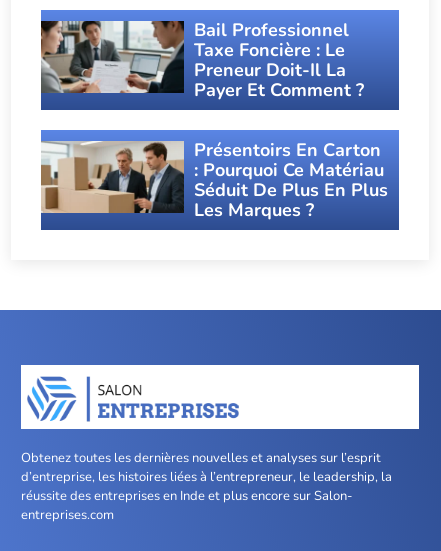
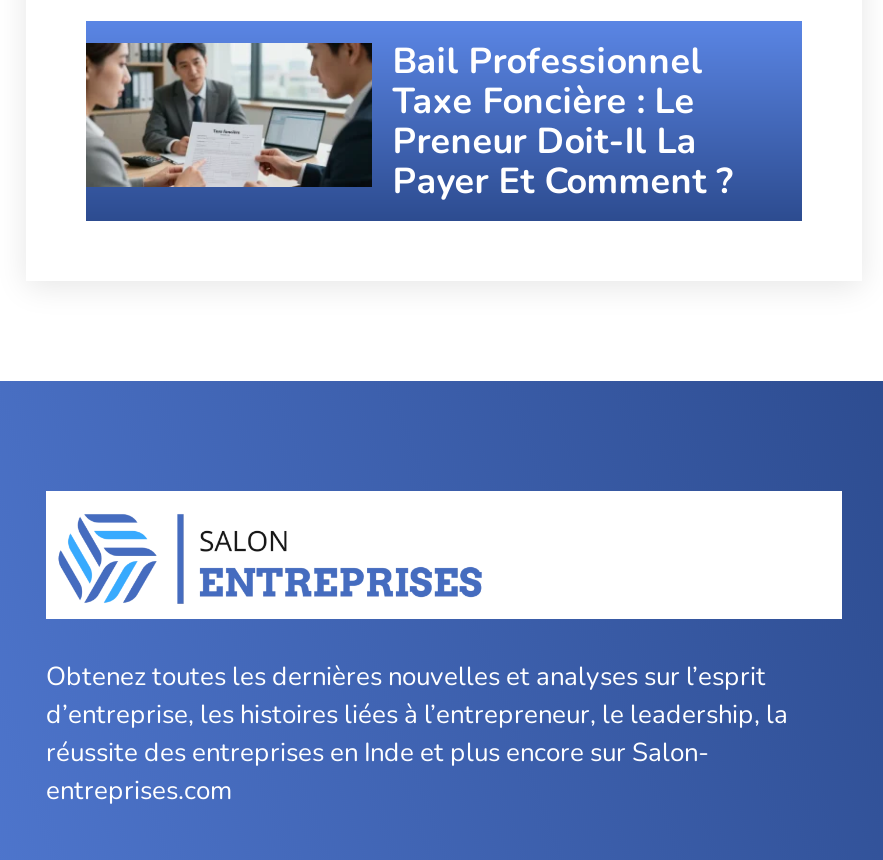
- [image]
- Présentoirs En Carton
- : Pourquoi Ce Matériau
- Séduit De Plus En Plus
- Les Marques ?
